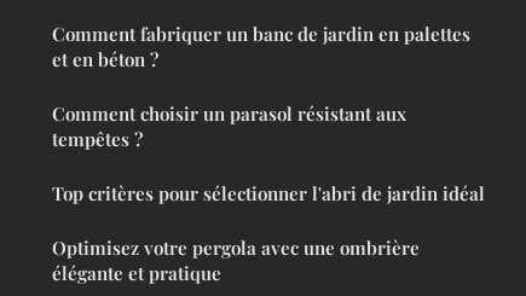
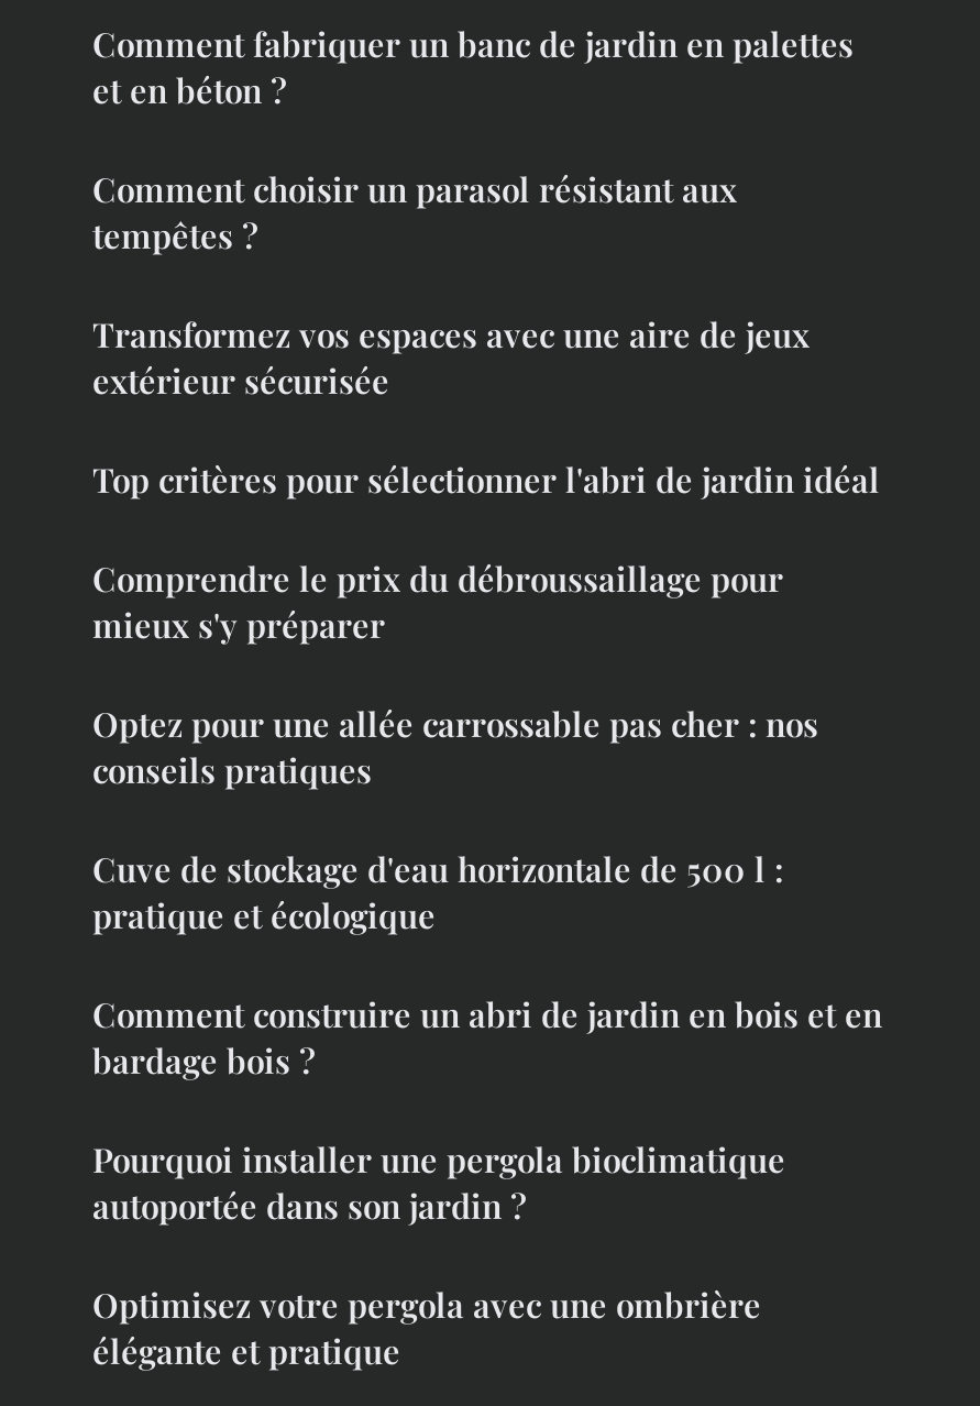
+ Transformez vos espaces avec une aire de jeux
+ extérieur sécurisée

+ Comprendre le prix du débroussaillage pour
+ mieux s'y préparer
+ Optez pour une allée carrossable pas cher : nos
+ conseils pratiques
+ Cuve de stockage d'eau horizontale de 500 l :
+ pratique et écologique
+ Comment construire un abri de jardin en bois et en
+ bardage bois ?
+ Pourquoi installer une pergola bioclimatique
+ autoportée dans son jardin ?
